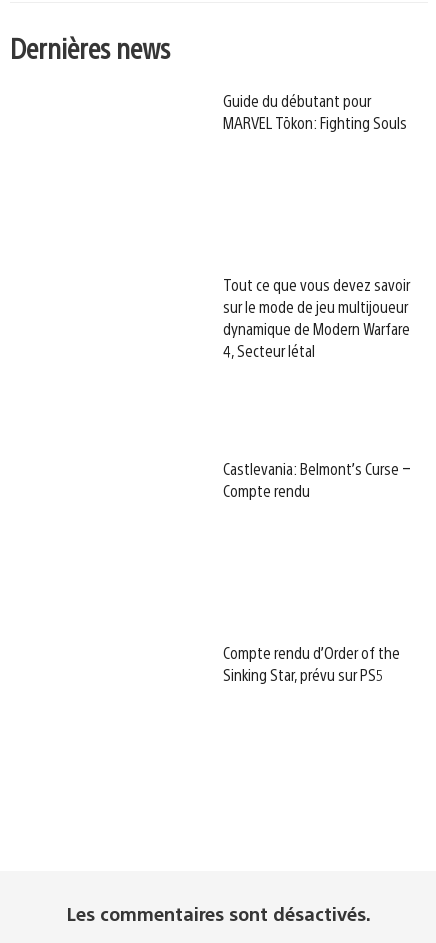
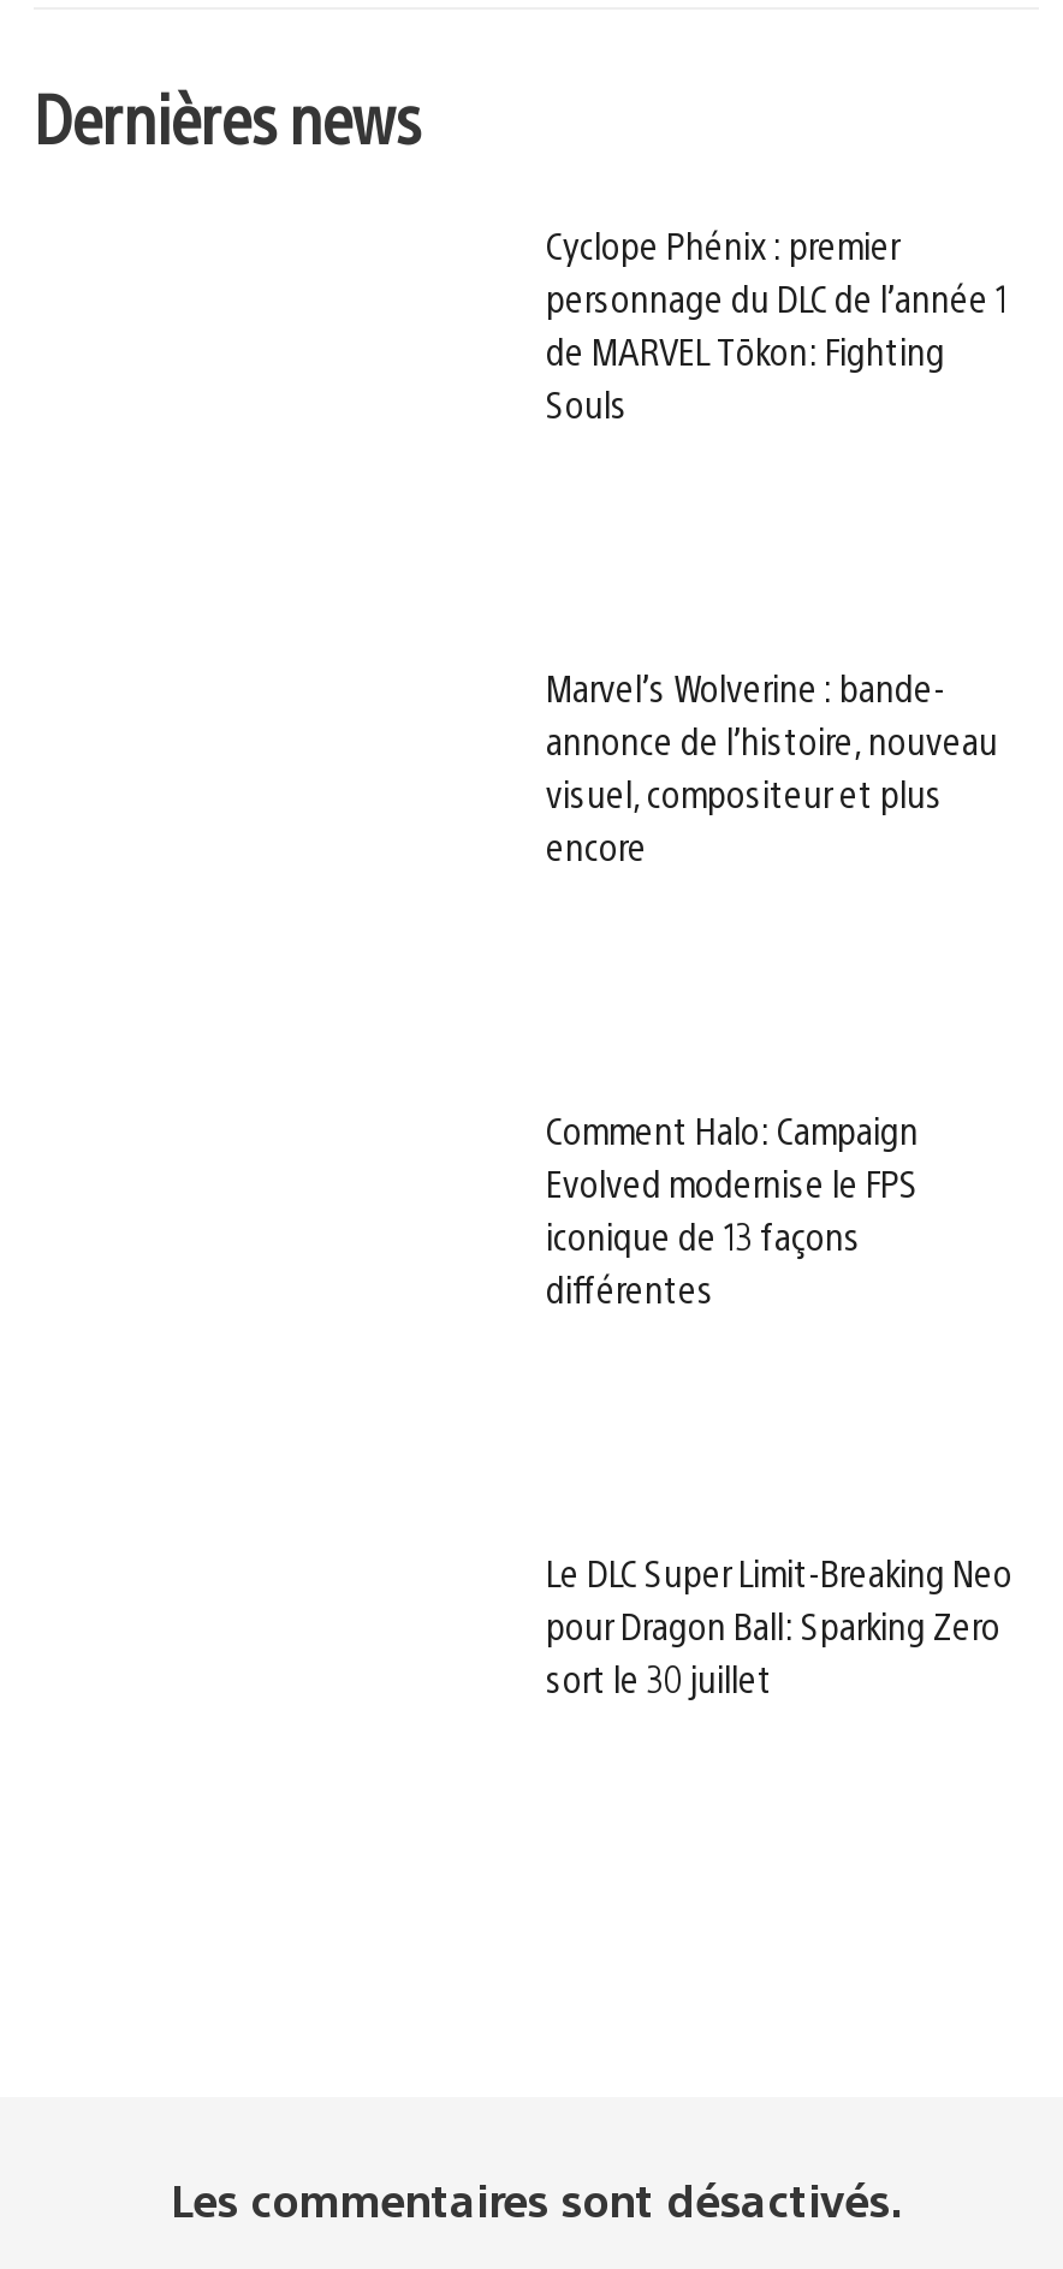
- Guide du débutant pour
- MARVEL Tōkon: Fighting Souls
+ Cyclope Phénix : premier
+ personnage du DLC de l’année 1
+ de MARVEL Tōkon: Fighting
+ Souls

- Tout ce que vous devez savoir
- sur le mode de jeu multijoueur
- dynamique de Modern Warfare
- 4, Secteur létal
+ Marvel’s Wolverine : bande-
+ annonce de l’histoire, nouveau
+ visuel, compositeur et plus
+ encore

- Castlevania: Belmont’s Curse –
- Compte rendu
+ Comment Halo: Campaign
+ Evolved modernise le FPS
+ iconique de 13 façons
+ différentes

- Compte rendu d’Order of the
- Sinking Star, prévu sur PS5
+ Le DLC Super Limit-Breaking Neo
+ pour Dragon Ball: Sparking Zero
+ sort le 30 juillet
